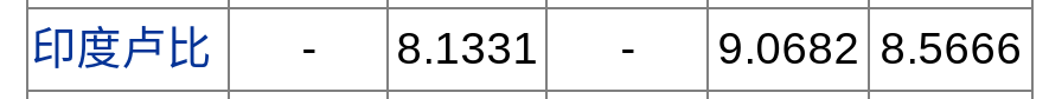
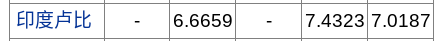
- 8.1331
+ 6.6659

- 9.0682 8.5666
+ 7.4323 7.0187
